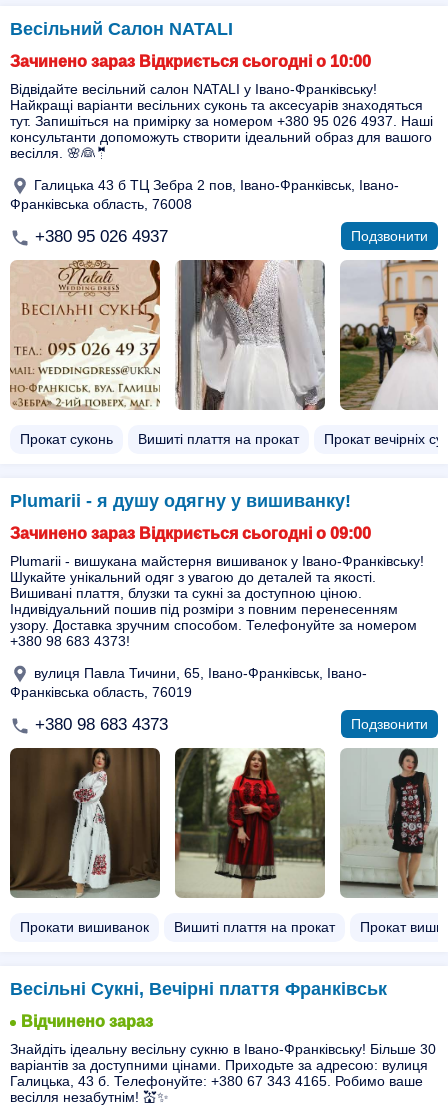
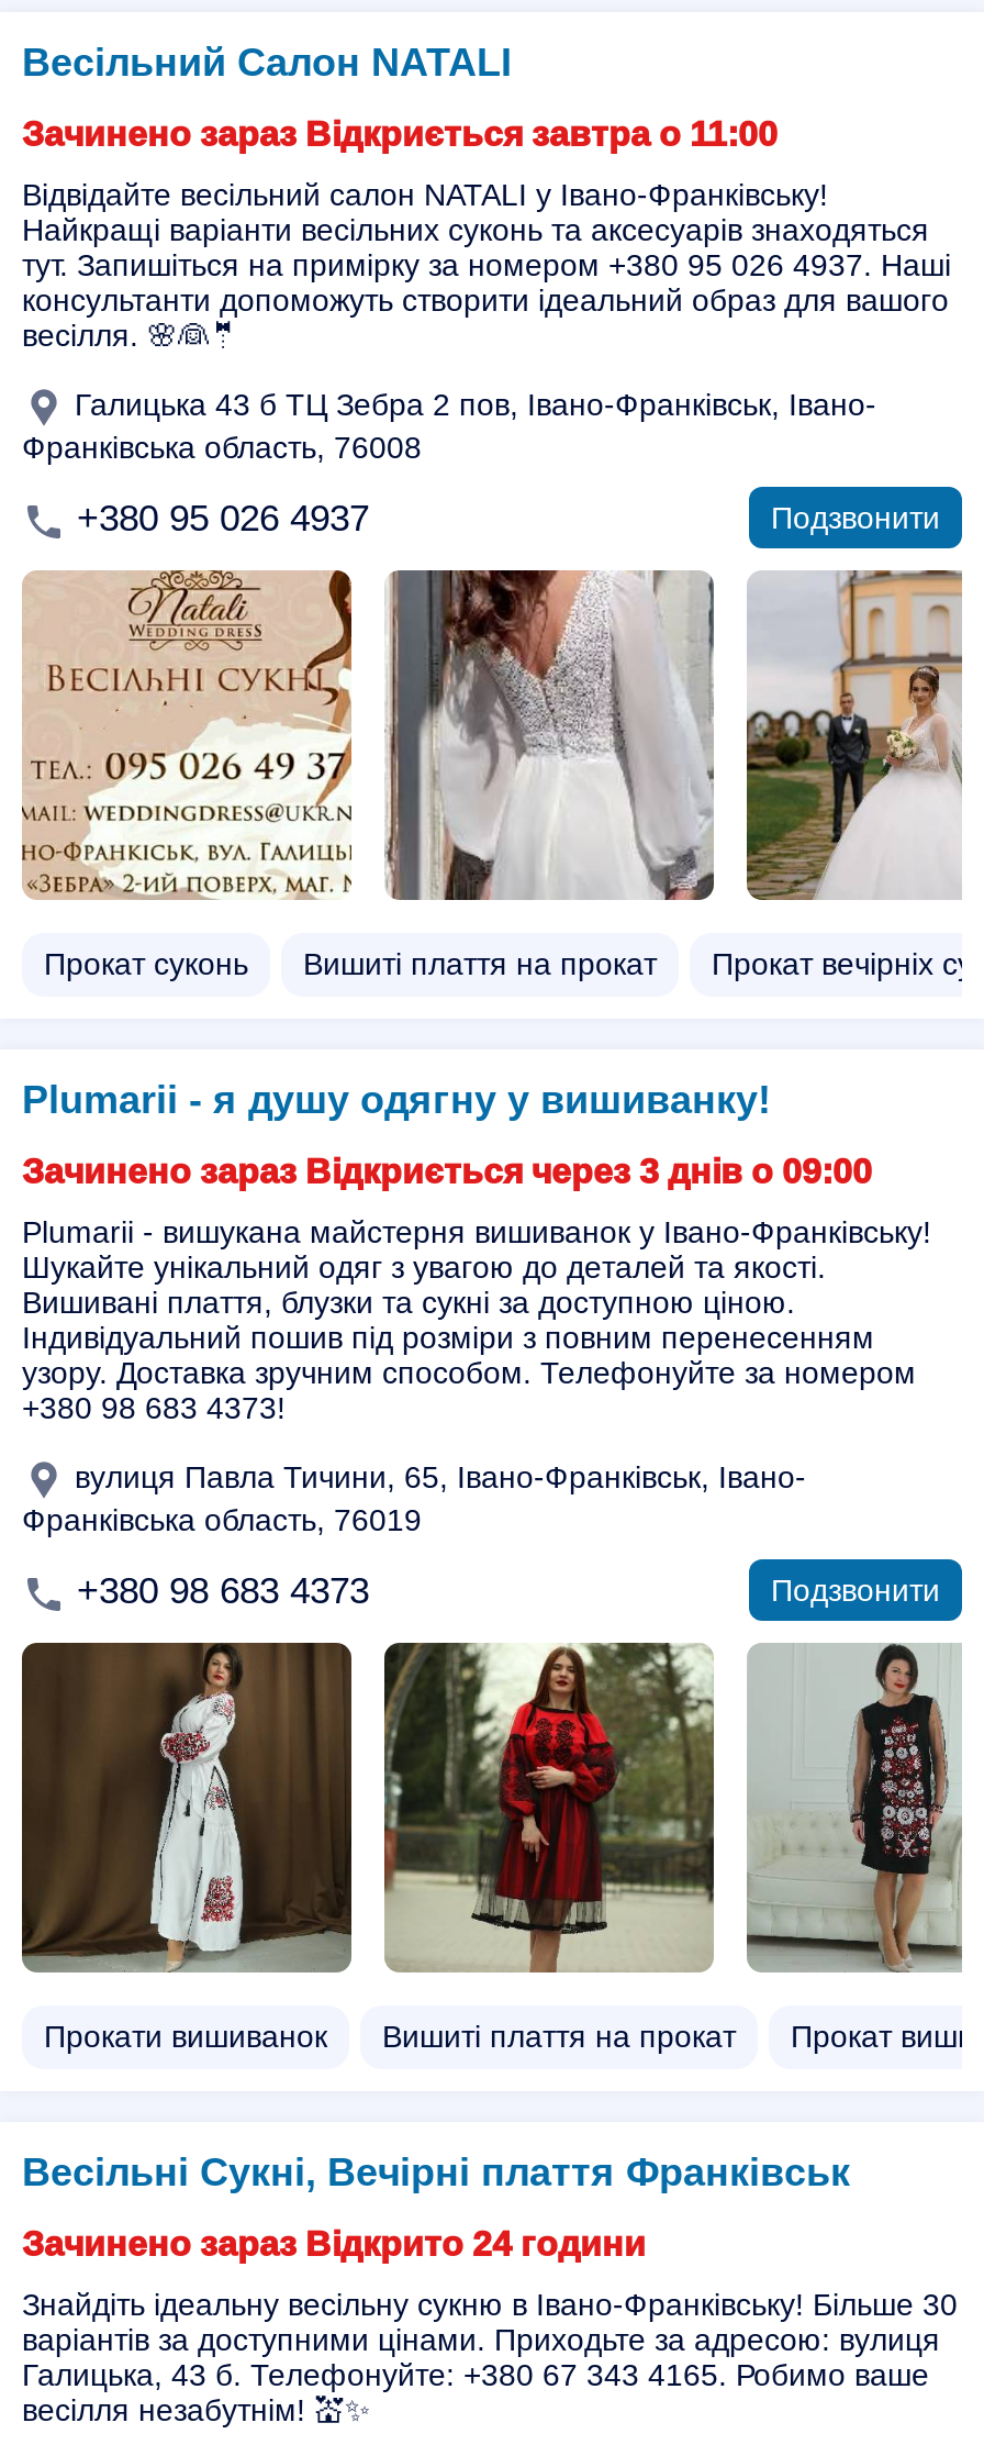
- Зачинено зараз Відкриється сьогодні о 10:00
+ Зачинено зараз Відкриється завтра о 11:00

- Зачинено зараз Відкриється сьогодні о 09:00
+ Зачинено зараз Відкриється через 3 днів о 09:00

- Відчинено зараз
+ Зачинено зараз Відкрито 24 години
